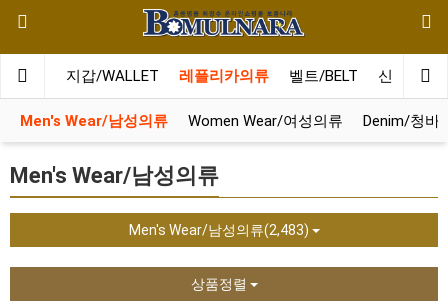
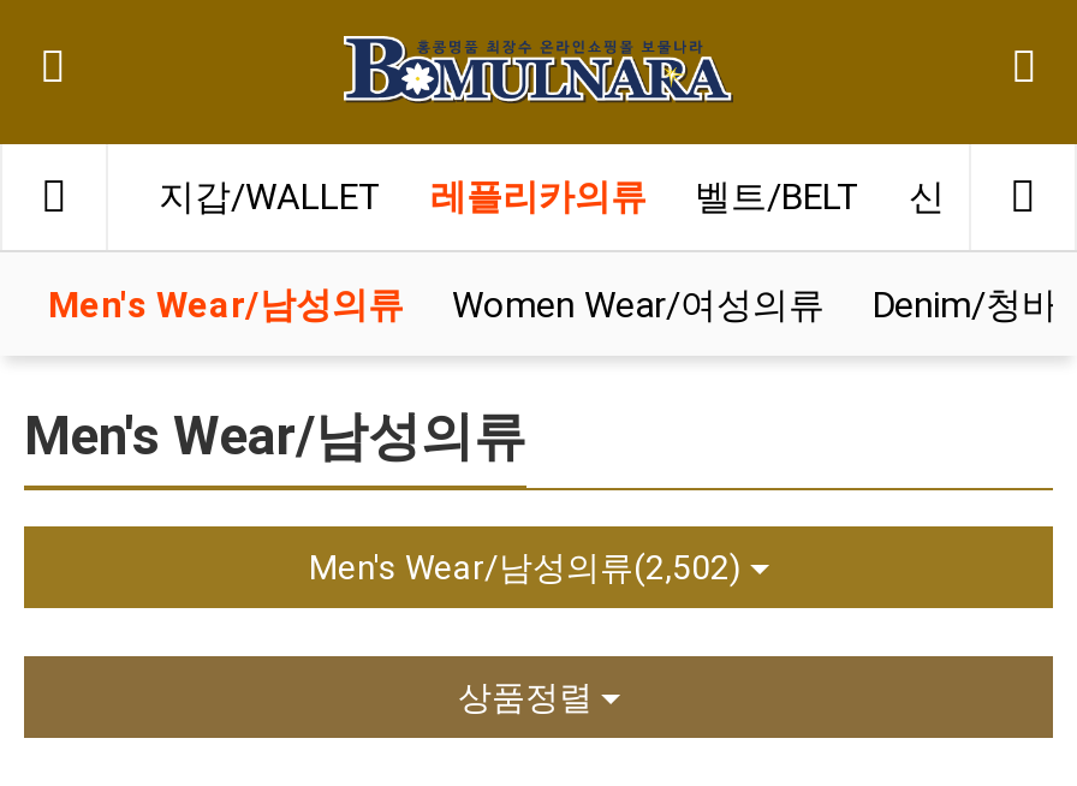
- Men's Wear/남성의류(2,483)
+ Men's Wear/남성의류(2,502)
